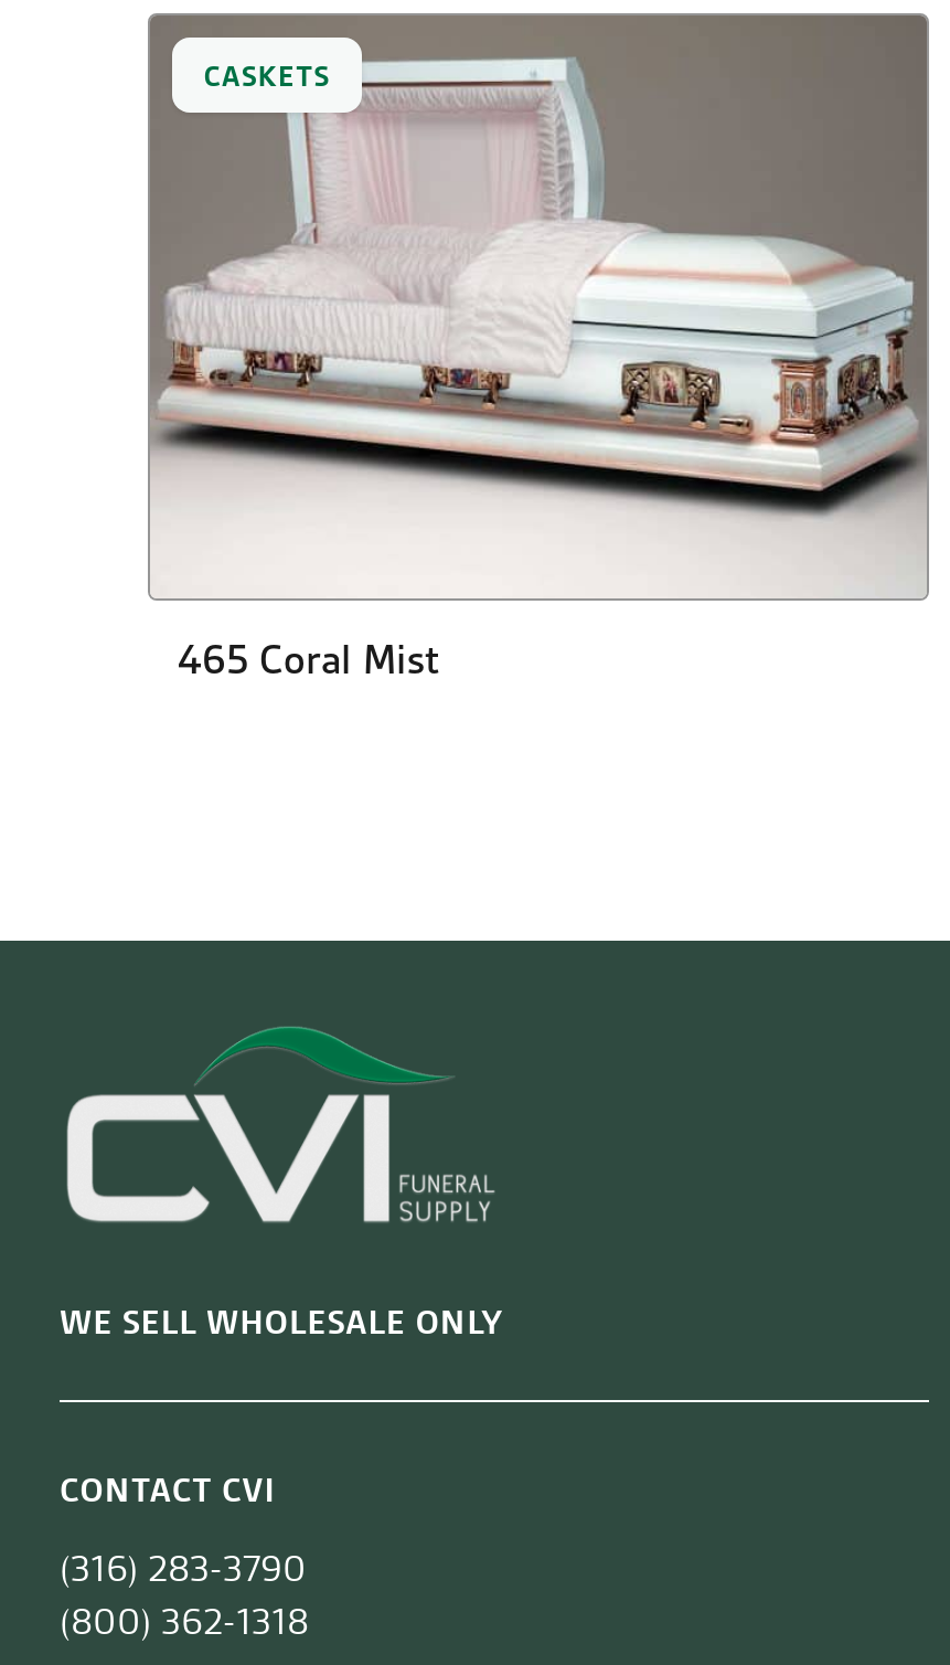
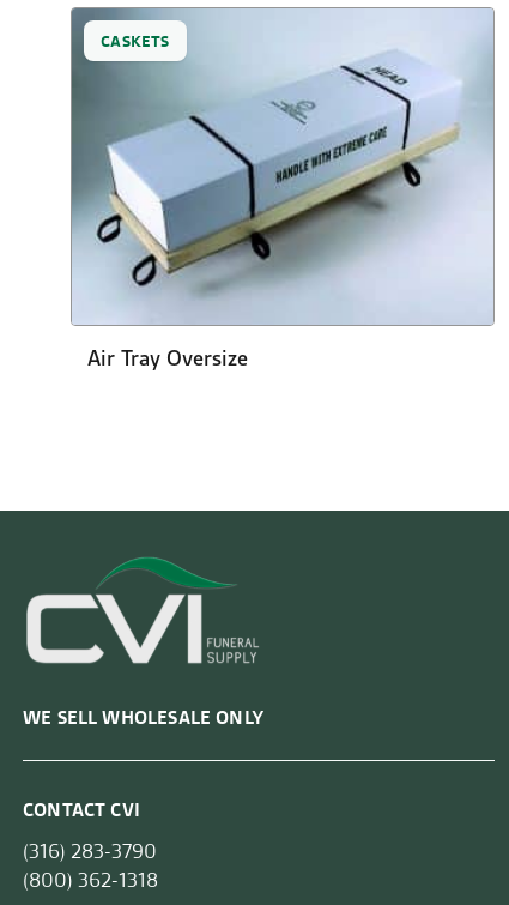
- [image]
- 465 Coral Mist
+ [image]
+ Air Tray Oversize
